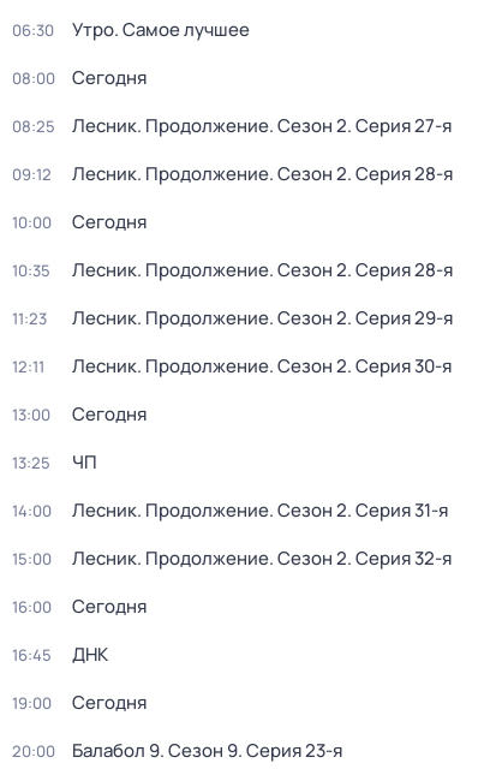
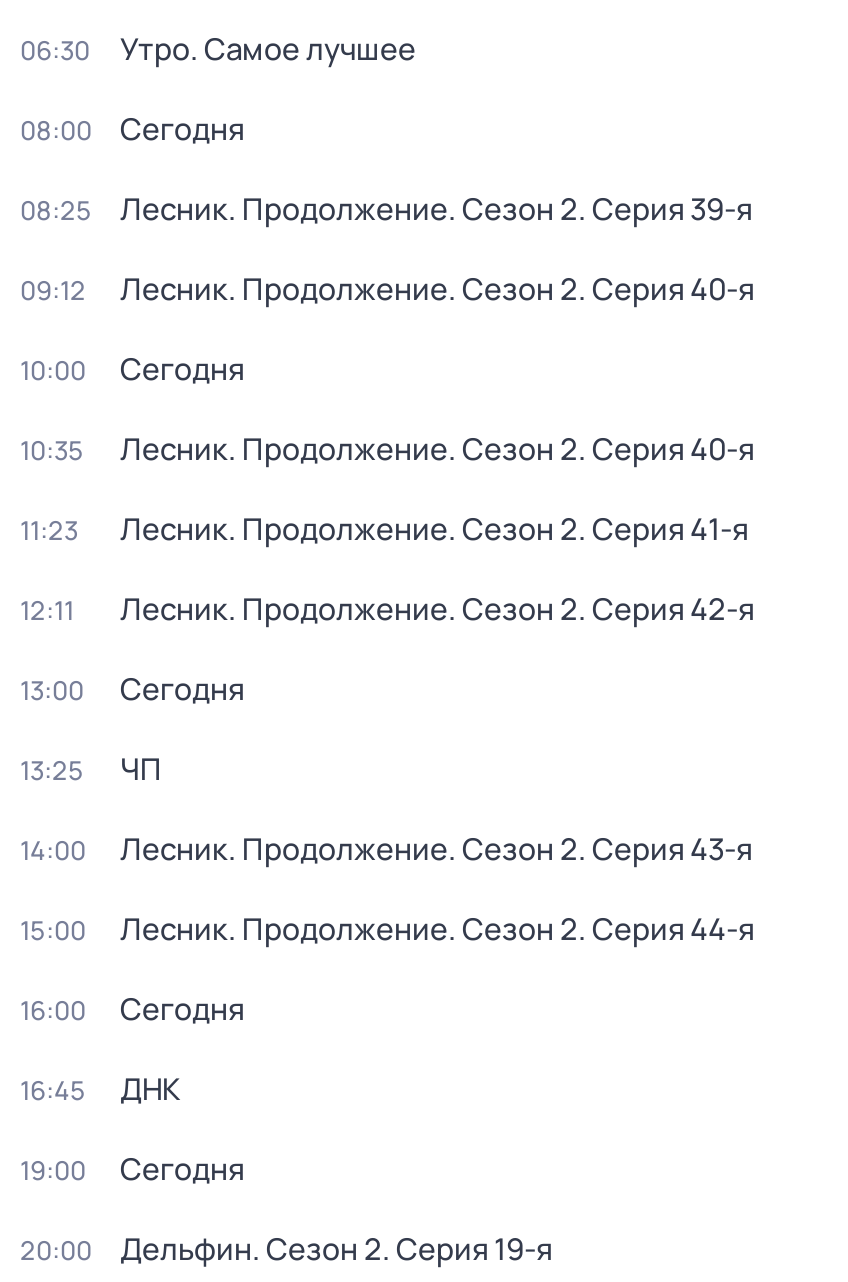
- Лесник. Продолжение. Сезон 2. Серия 27-я
+ Лесник. Продолжение. Сезон 2. Серия 39-я

- Лесник. Продолжение. Сезон 2. Серия 28-я
+ Лесник. Продолжение. Сезон 2. Серия 40-я

- Лесник. Продолжение. Сезон 2. Серия 28-я
+ Лесник. Продолжение. Сезон 2. Серия 40-я

- Лесник. Продолжение. Сезон 2. Серия 29-я
+ Лесник. Продолжение. Сезон 2. Серия 41-я

- Лесник. Продолжение. Сезон 2. Серия 30-я
+ Лесник. Продолжение. Сезон 2. Серия 42-я

- Лесник. Продолжение. Сезон 2. Серия 31-я
+ Лесник. Продолжение. Сезон 2. Серия 43-я

- Лесник. Продолжение. Сезон 2. Серия 32-я
+ Лесник. Продолжение. Сезон 2. Серия 44-я

- Балабол 9. Сезон 9. Серия 23-я
+ Дельфин. Сезон 2. Серия 19-я
